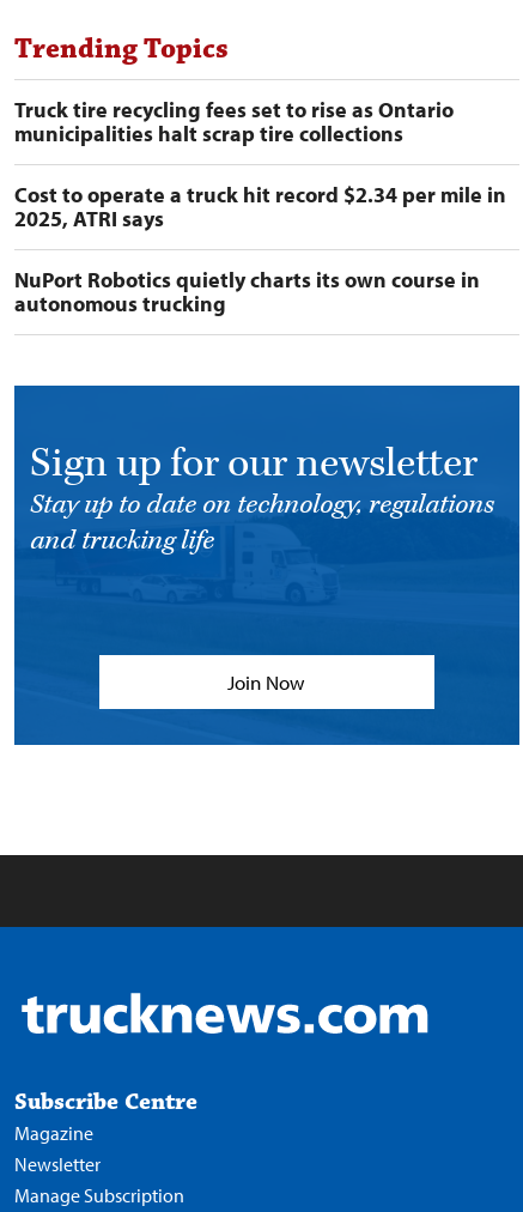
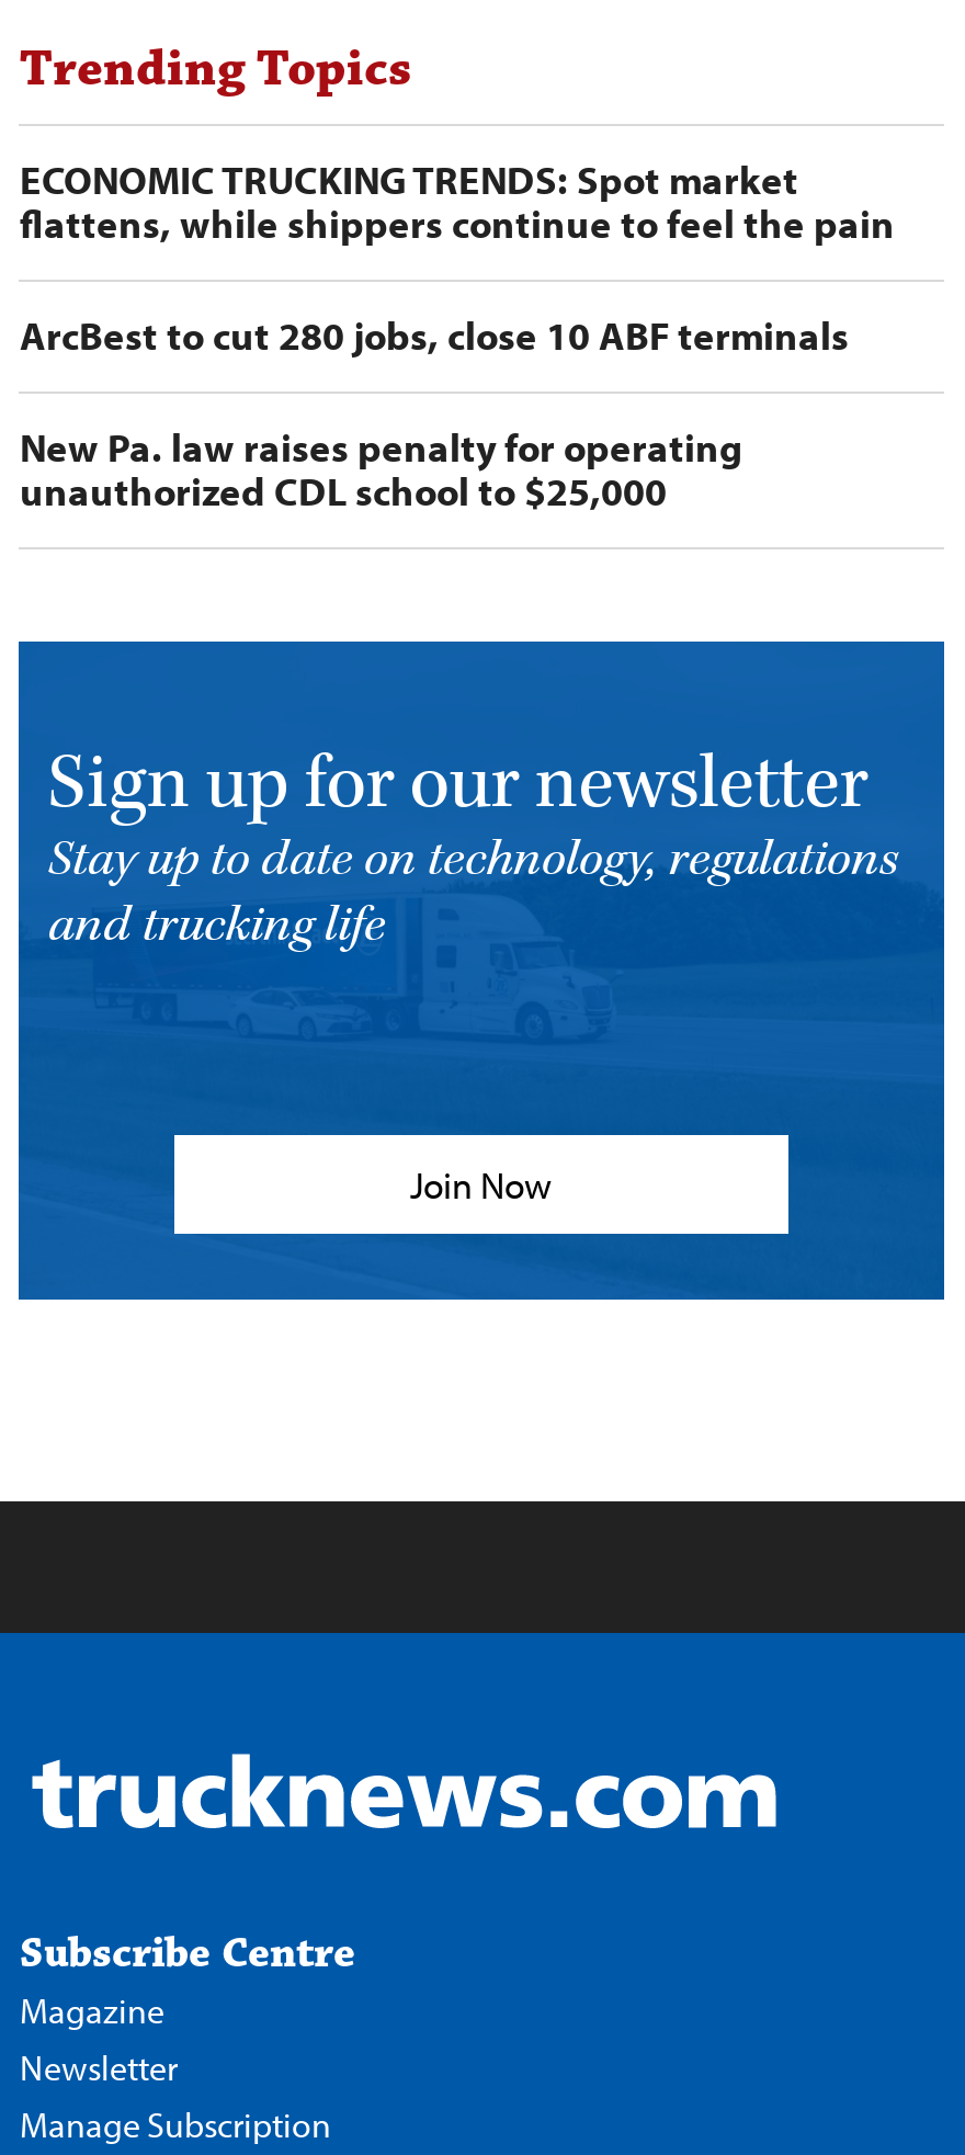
- Truck tire recycling fees set to rise as Ontario
- municipalities halt scrap tire collections
+ ECONOMIC TRUCKING TRENDS: Spot market
+ flattens, while shippers continue to feel the pain

- Cost to operate a truck hit record $2.34 per mile in
- 2025, ATRI says
+ ArcBest to cut 280 jobs, close 10 ABF terminals

- NuPort Robotics quietly charts its own course in
- autonomous trucking
+ New Pa. law raises penalty for operating
+ unauthorized CDL school to $25,000
